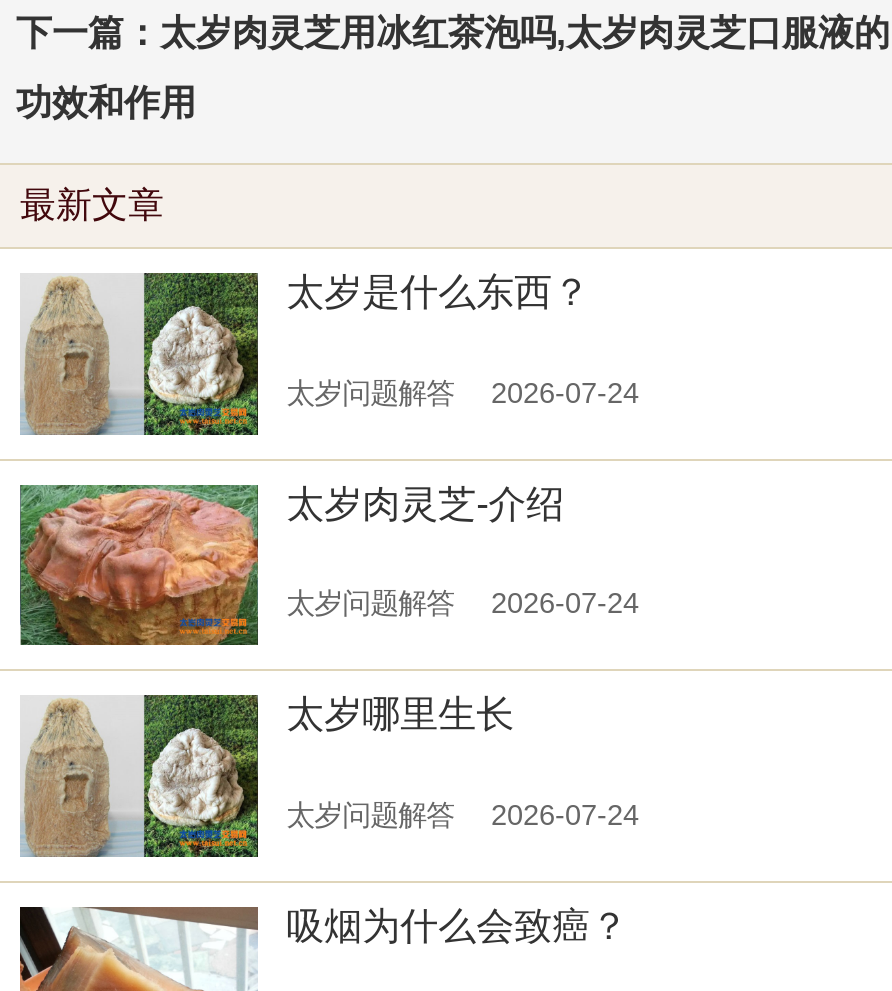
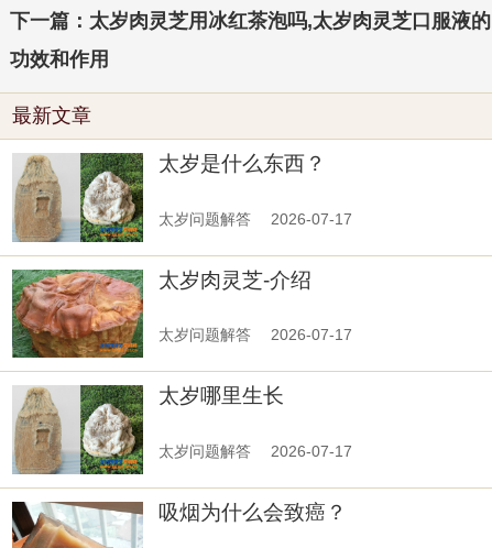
- 太岁问题解答 2026-07-24
+ 太岁问题解答 2026-07-17

- 太岁问题解答 2026-07-24
+ 太岁问题解答 2026-07-17

- 太岁问题解答 2026-07-24
+ 太岁问题解答 2026-07-17
